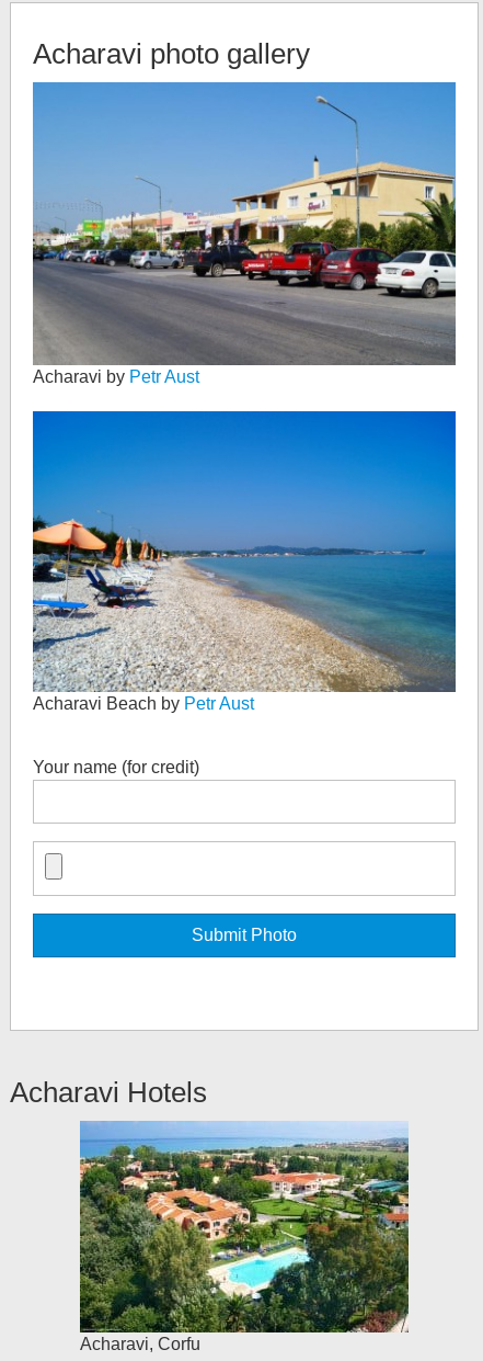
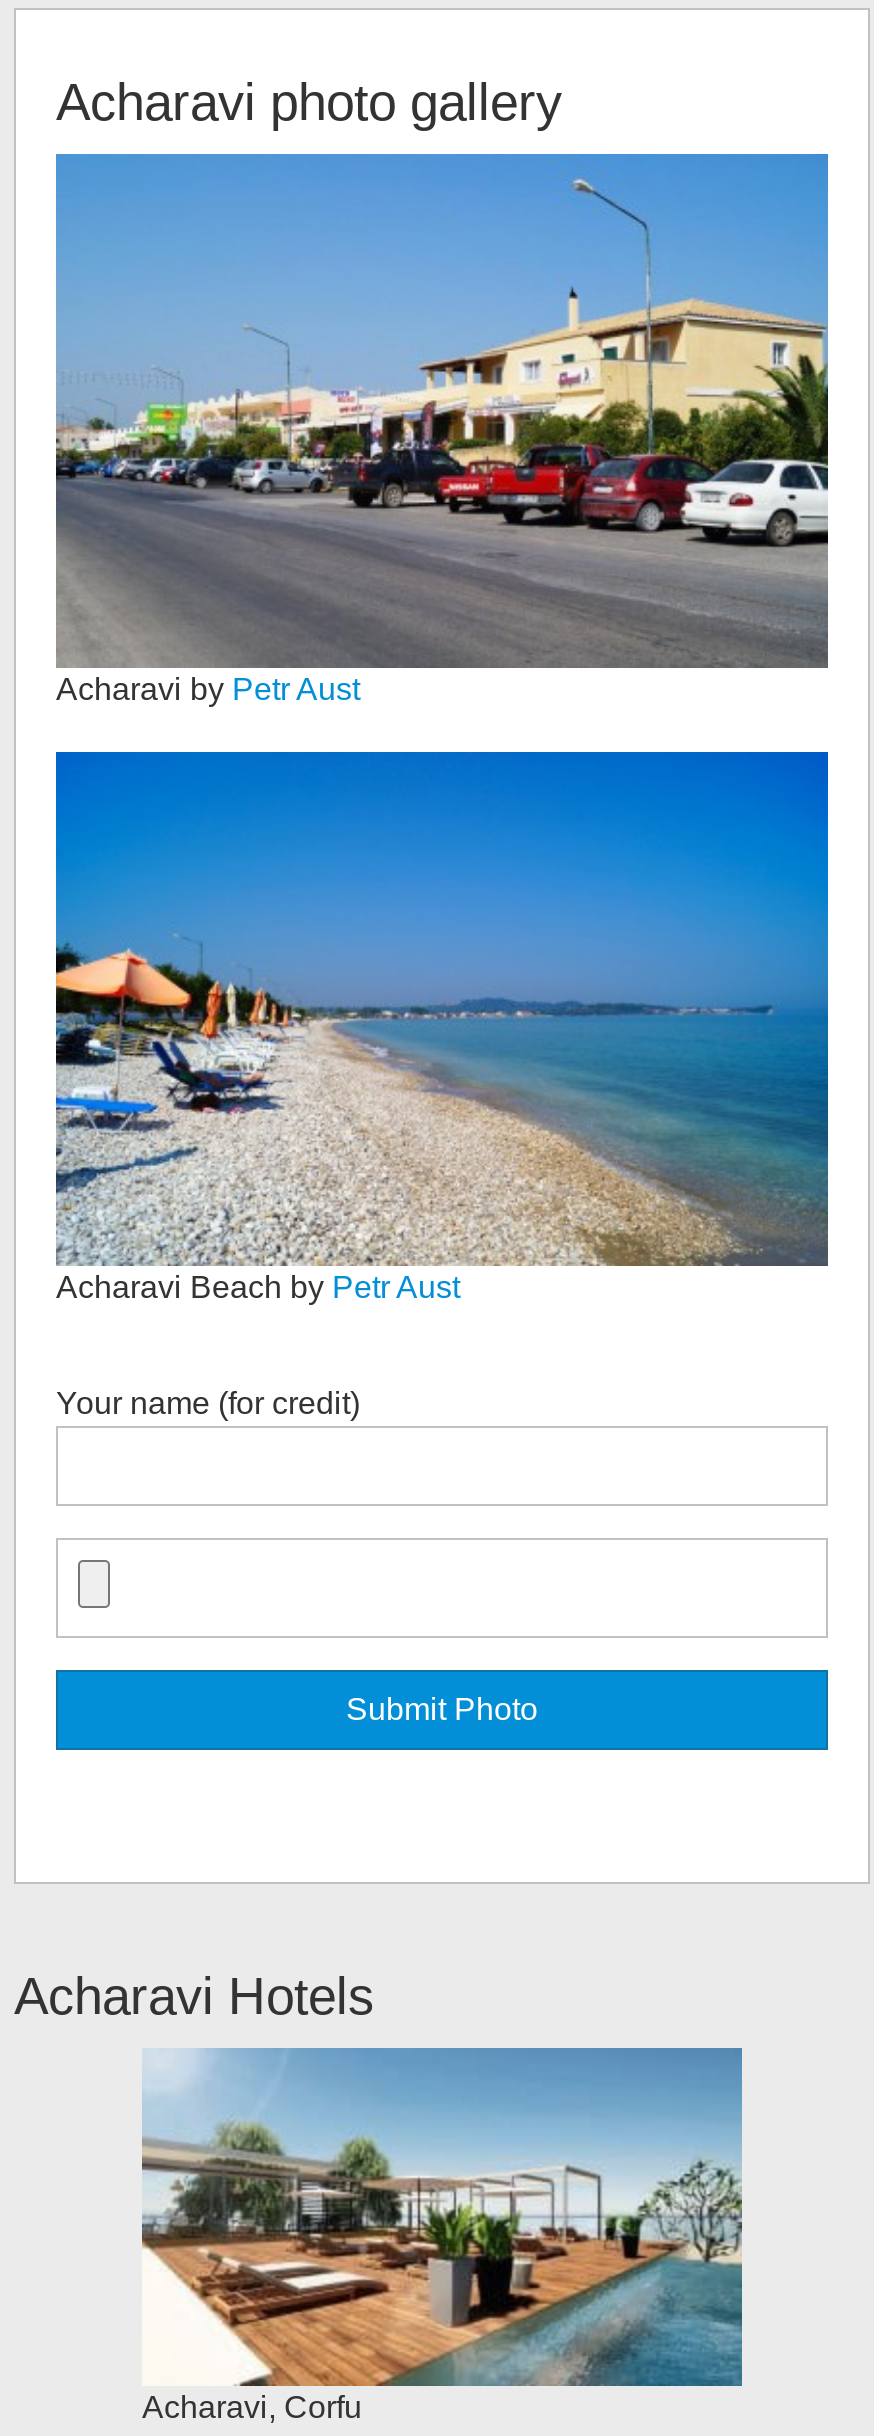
- [image]
+ [image]
